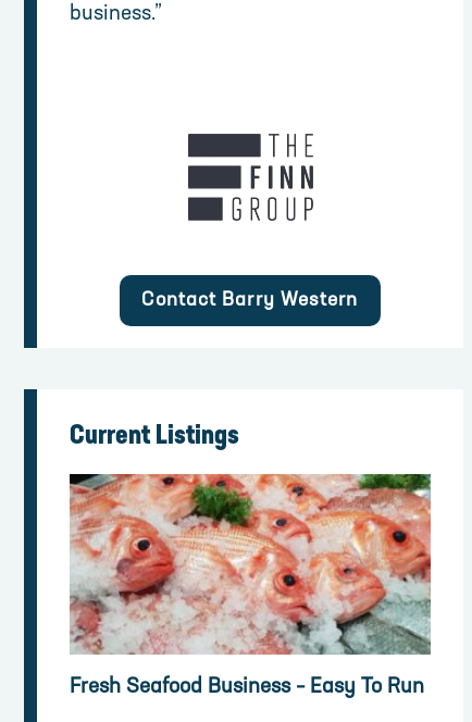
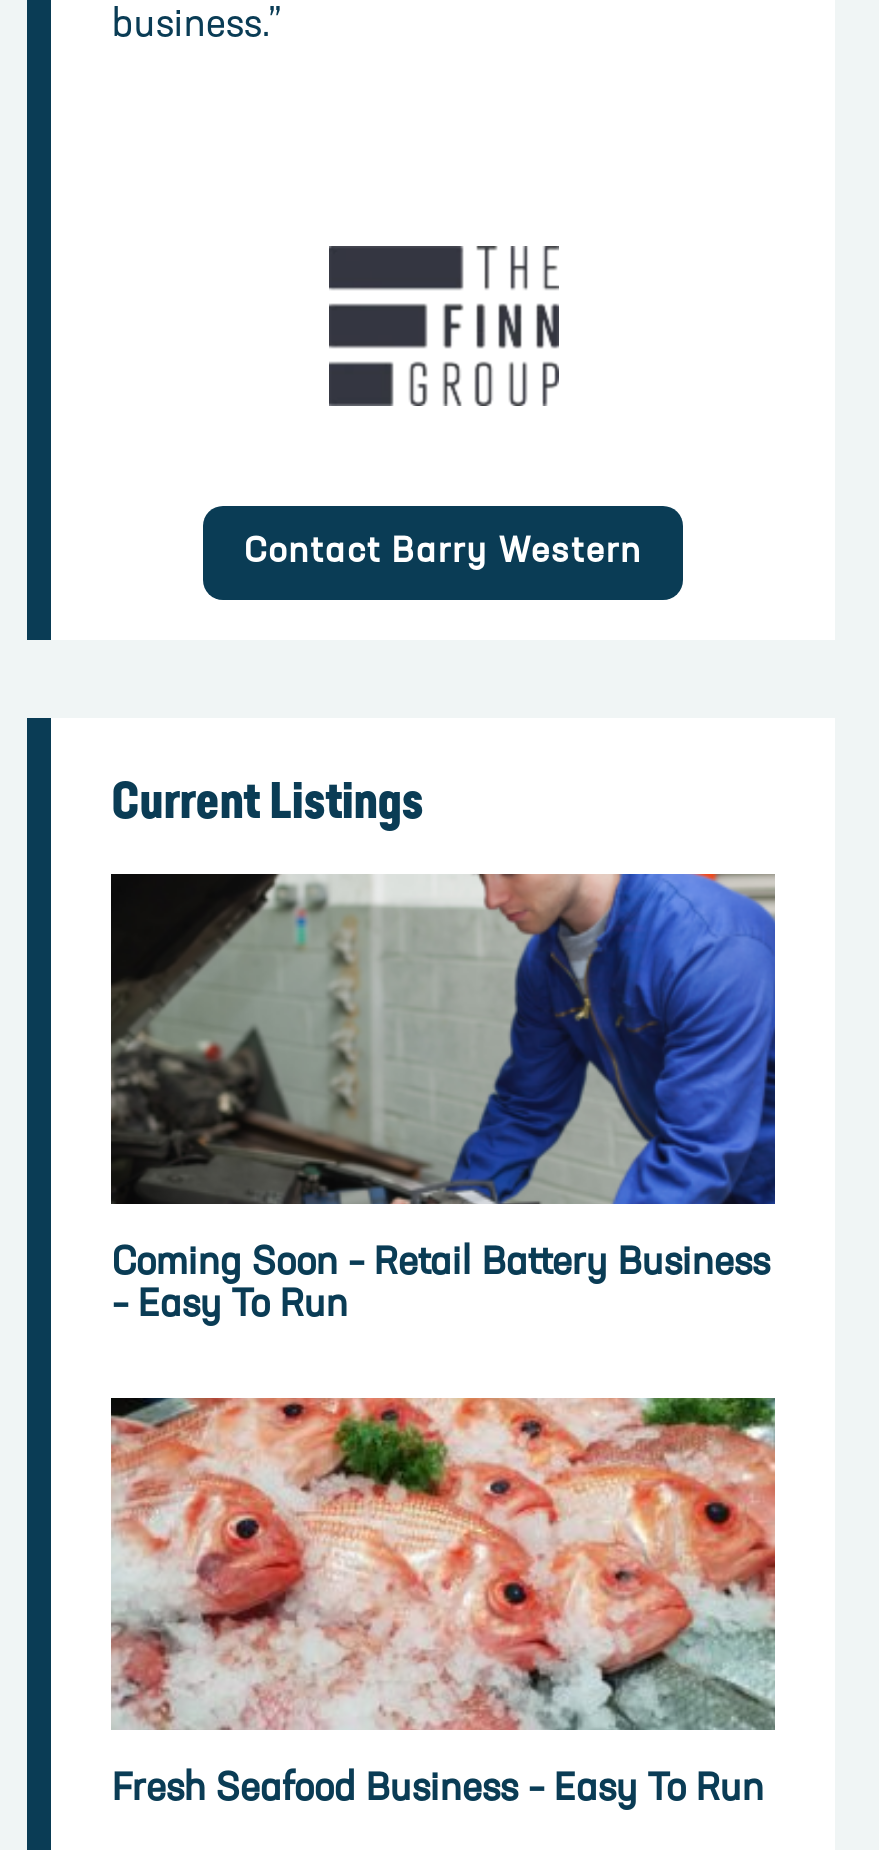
+ [image]
+ Coming Soon – Retail Battery Business
+ – Easy To Run
